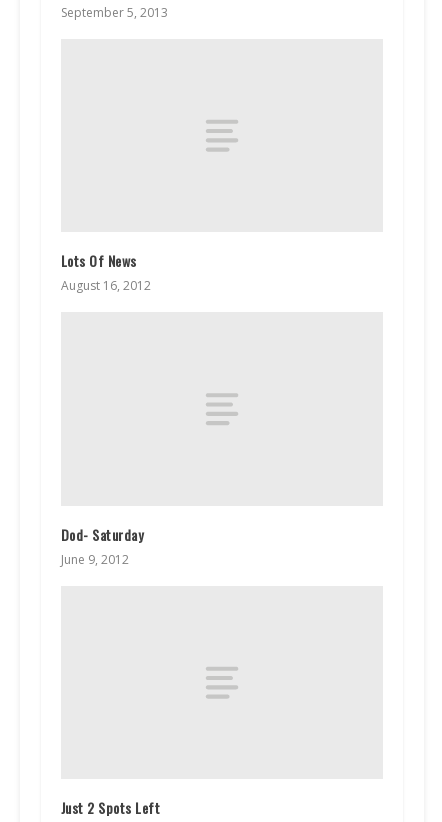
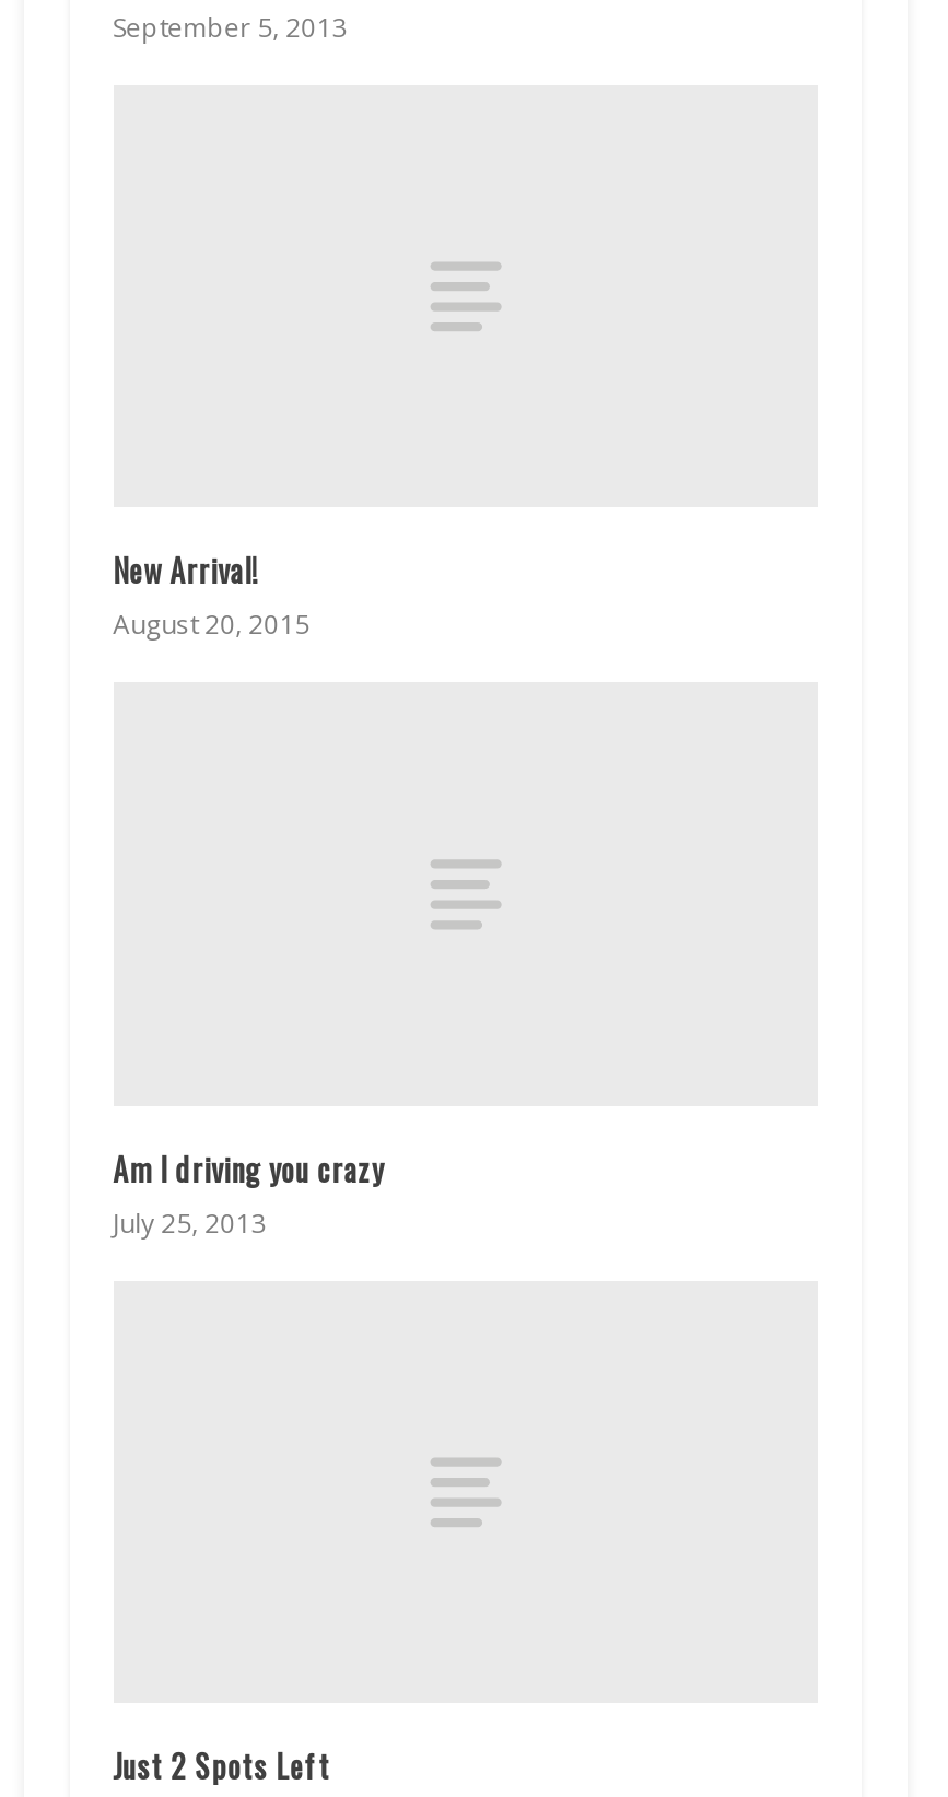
- Lots Of News
- August 16, 2012
+ New Arrival!
+ August 20, 2015

- Dod- Saturday
- June 9, 2012
+ Am I driving you crazy
+ July 25, 2013
